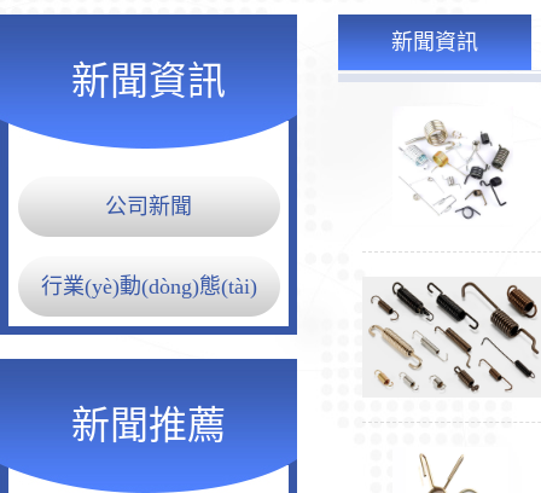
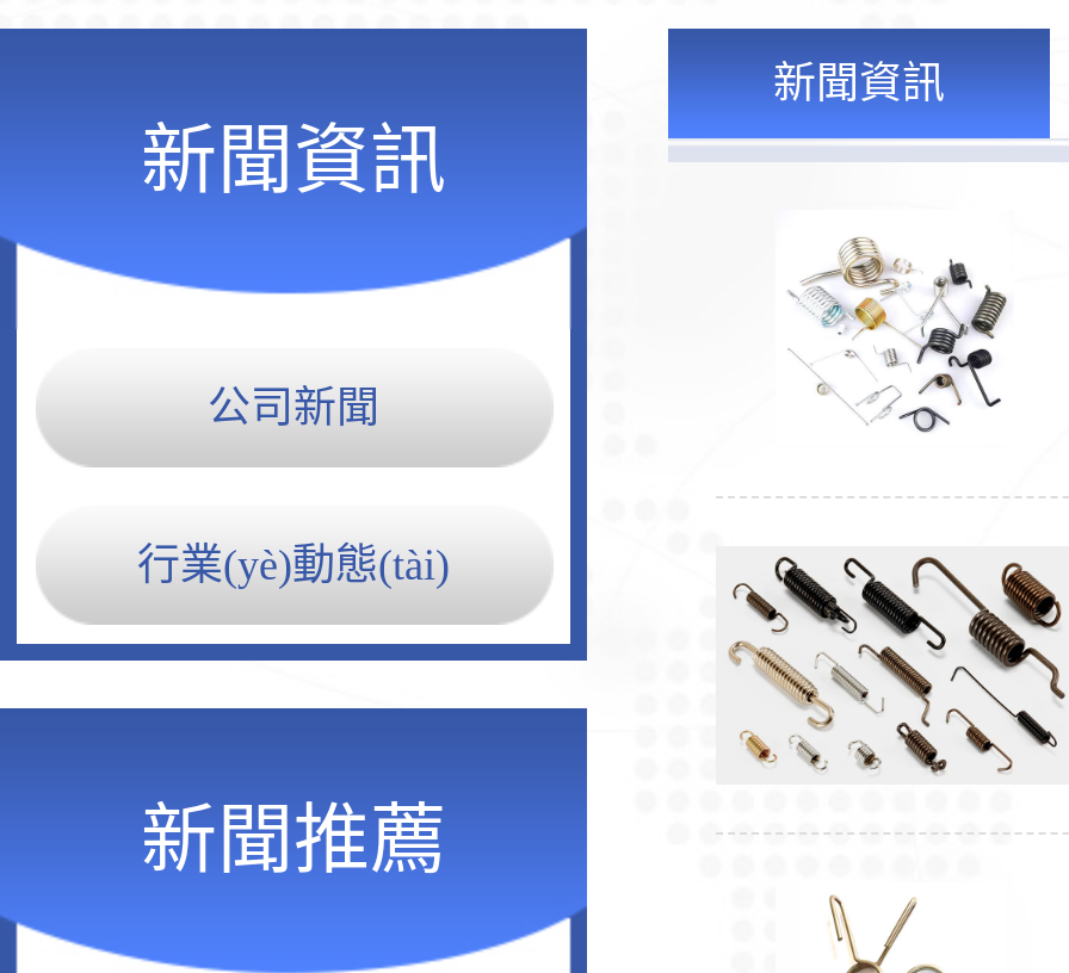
- 行業(yè)動(dòng)態(tài)
+ 行業(yè)動態(tài)
